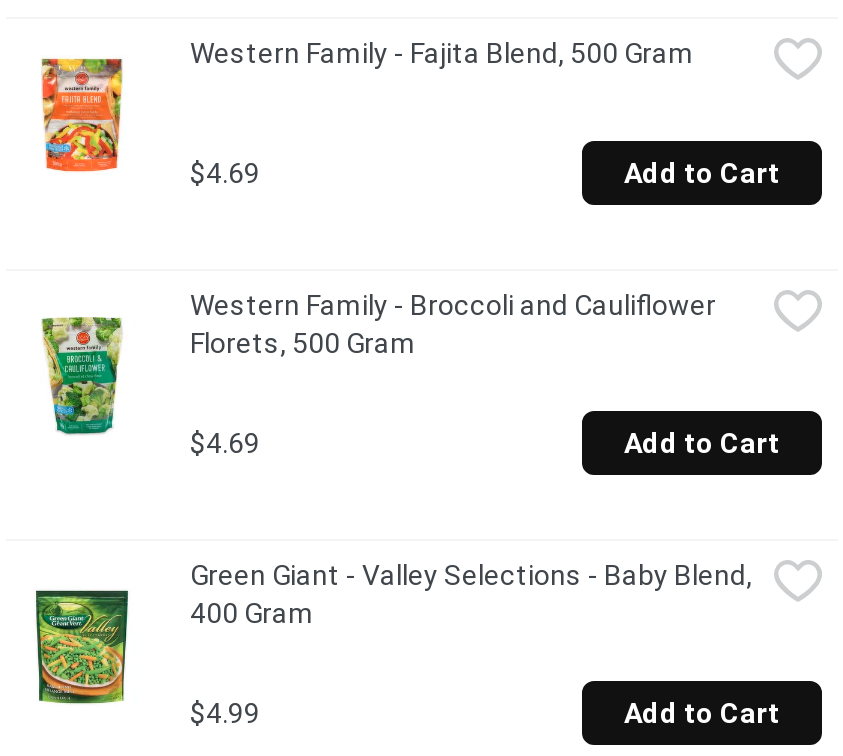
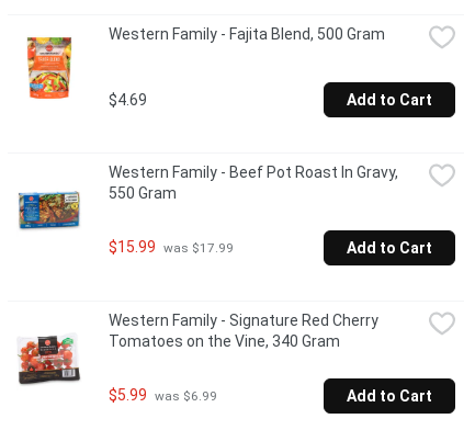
- [image]
- Western Family - Broccoli and Cauliflower
- Florets, 500 Gram
+ [image]
+ Western Family - Beef Pot Roast In Gravy,
+ 550 Gram

- $4.69
+ $15.99 was $17.99

- [image]
- Green Giant - Valley Selections - Baby Blend,
- 400 Gram
+ [image]
+ Western Family - Signature Red Cherry
+ Tomatoes on the Vine, 340 Gram

- $4.99
+ $5.99 was $6.99
